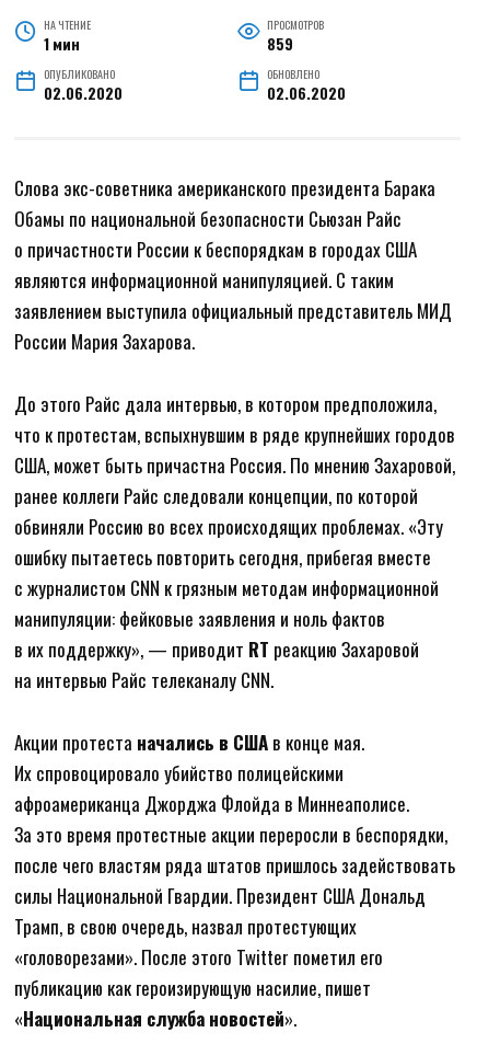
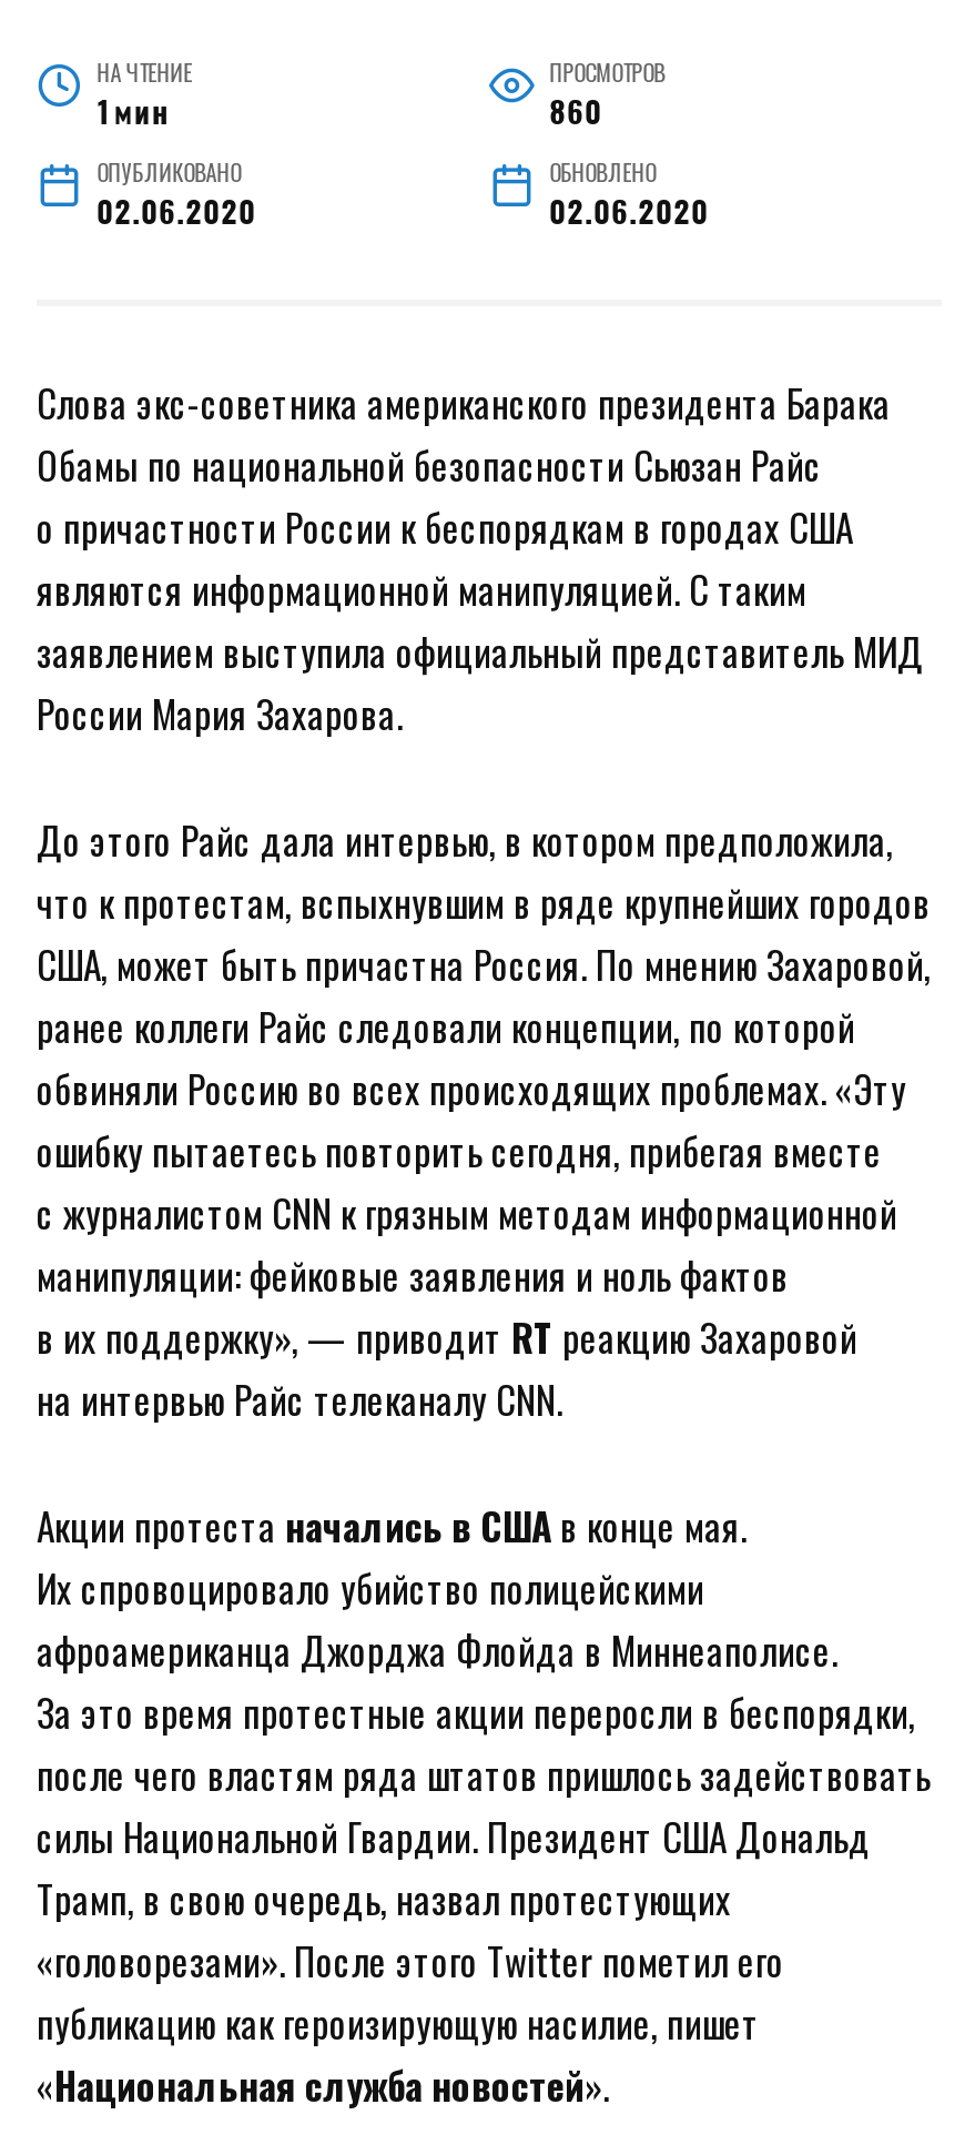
- 859
+ 860
